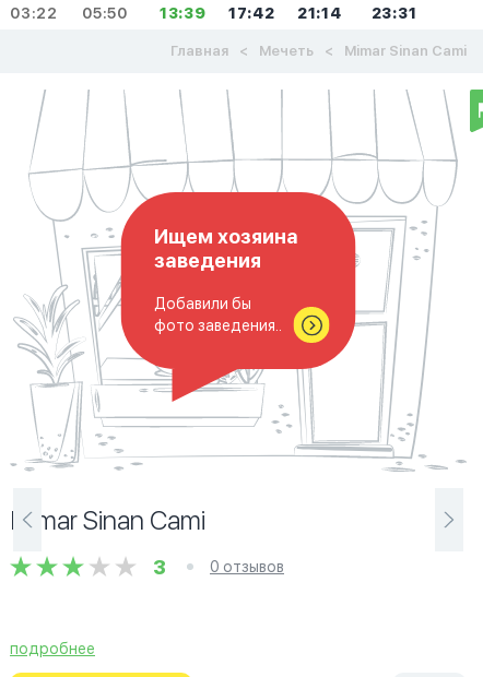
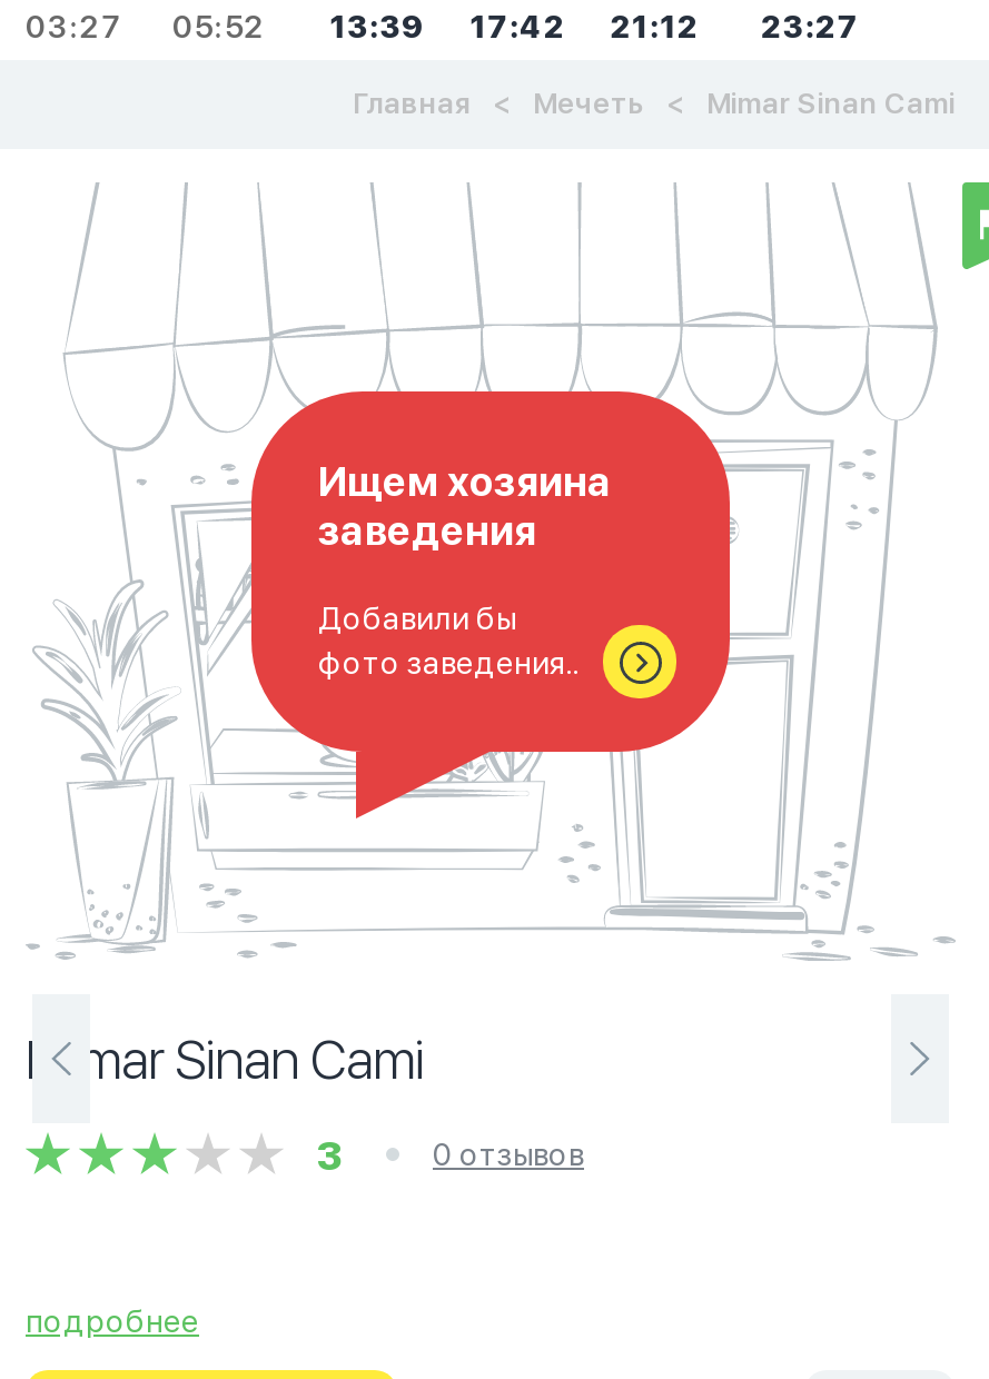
- 03:22
+ 03:27

- 05:50
+ 05:52

- 21:14
+ 21:12

- 23:31
+ 23:27
